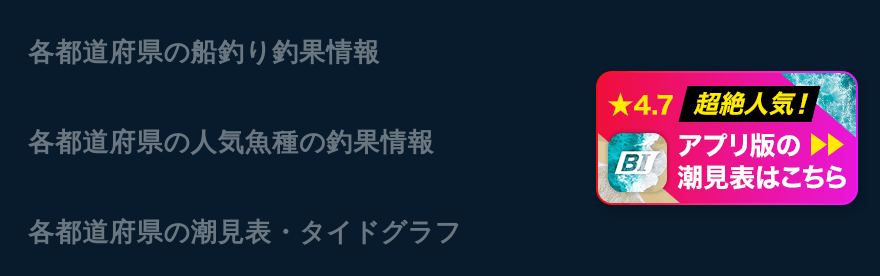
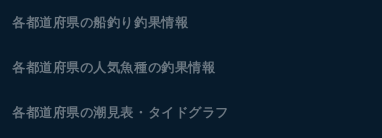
- [image]
